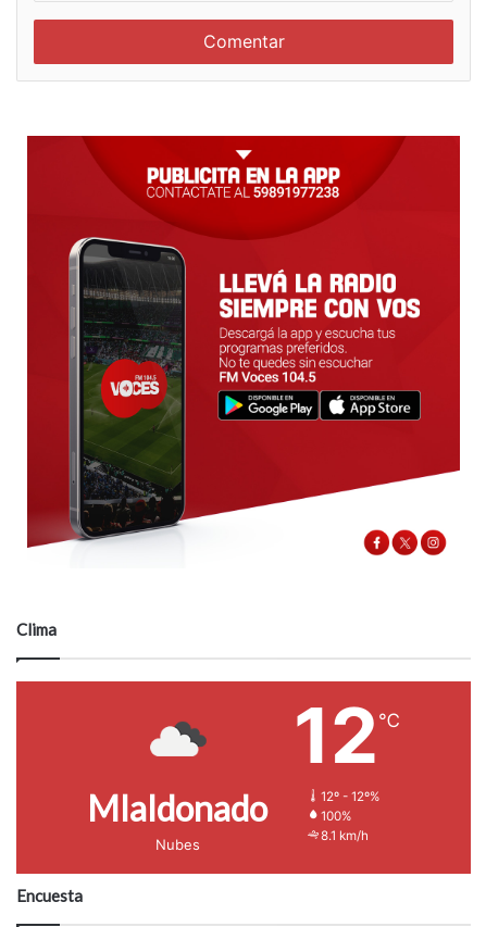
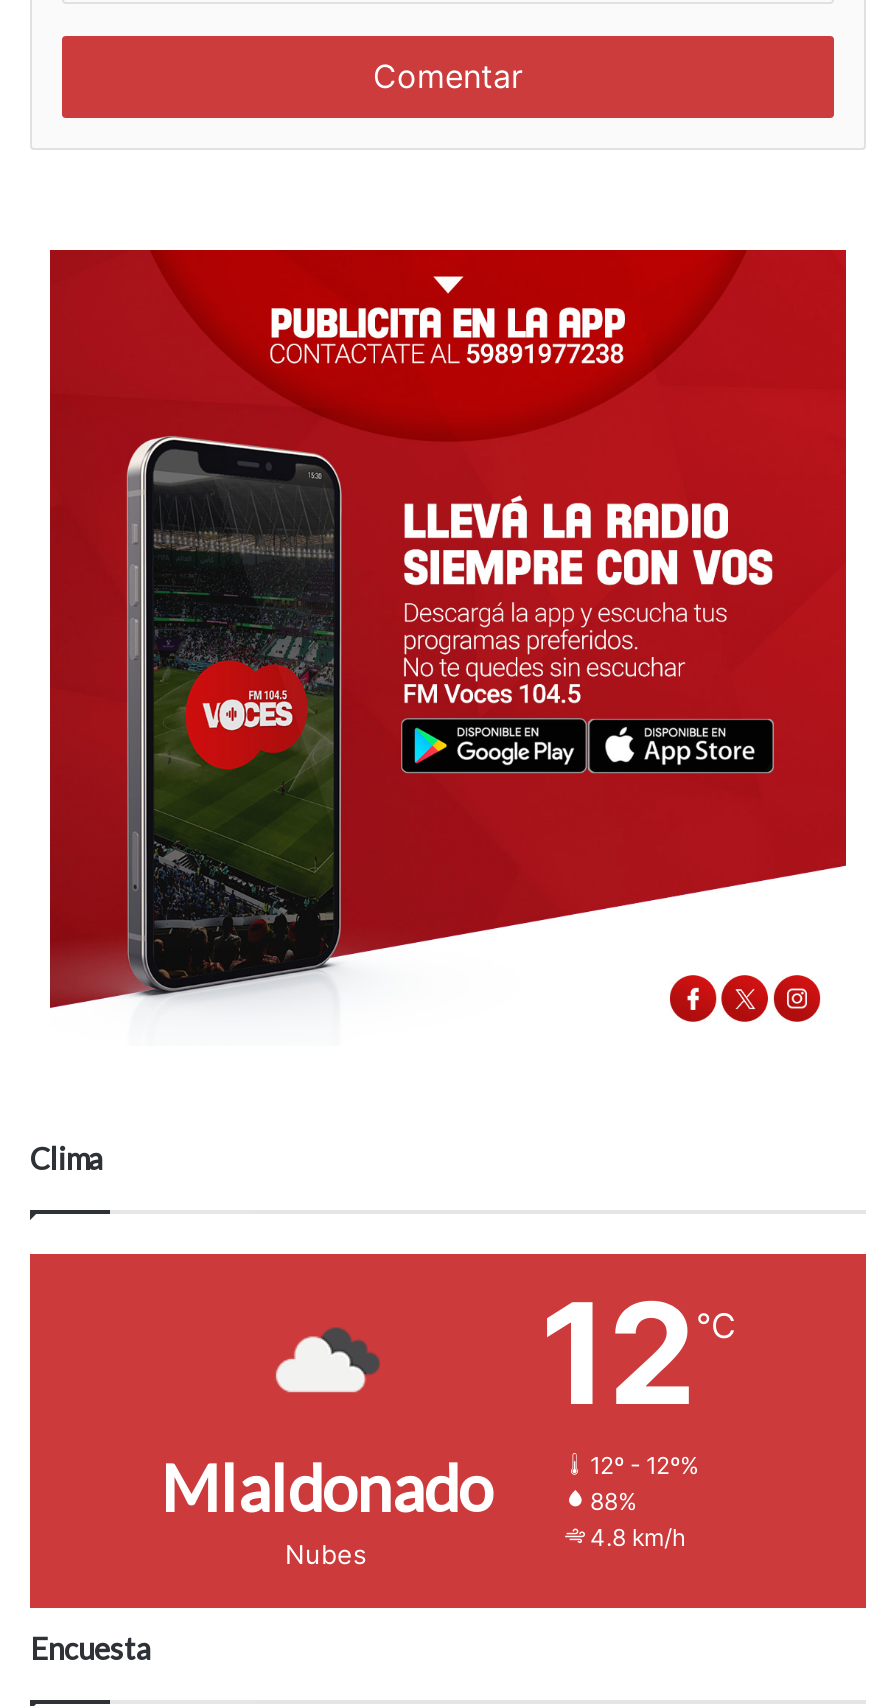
- 100%
+ 88%

- 8.1 km/h
+ 4.8 km/h
